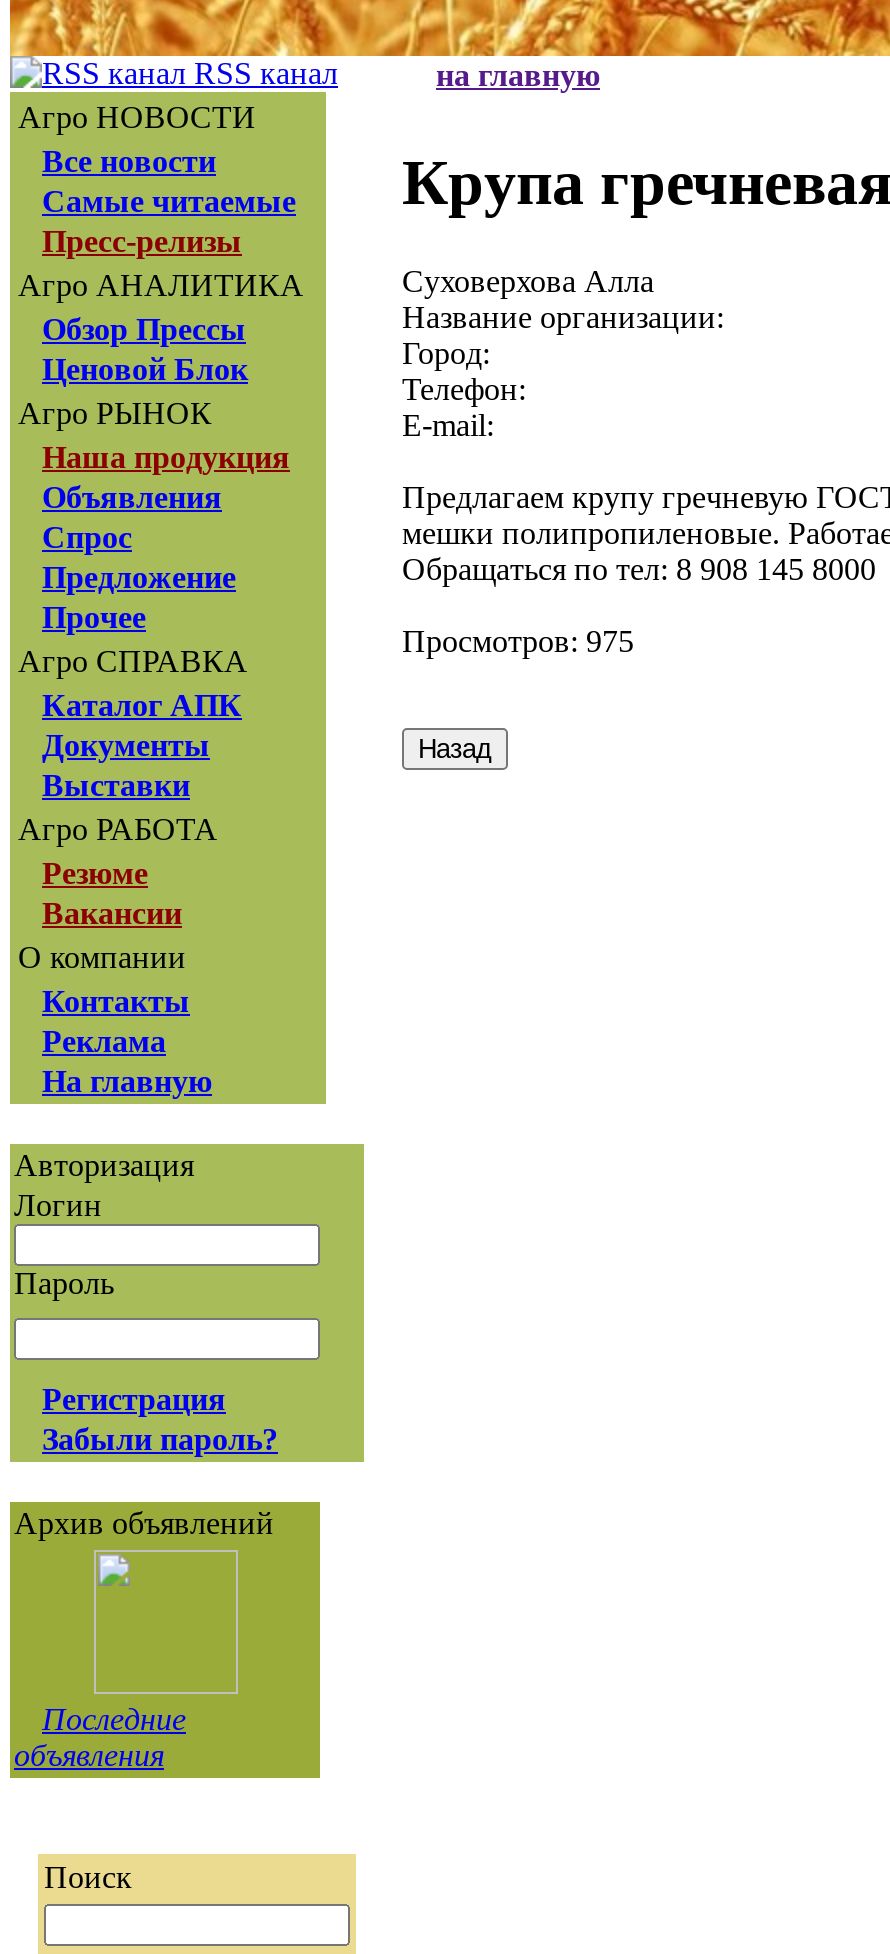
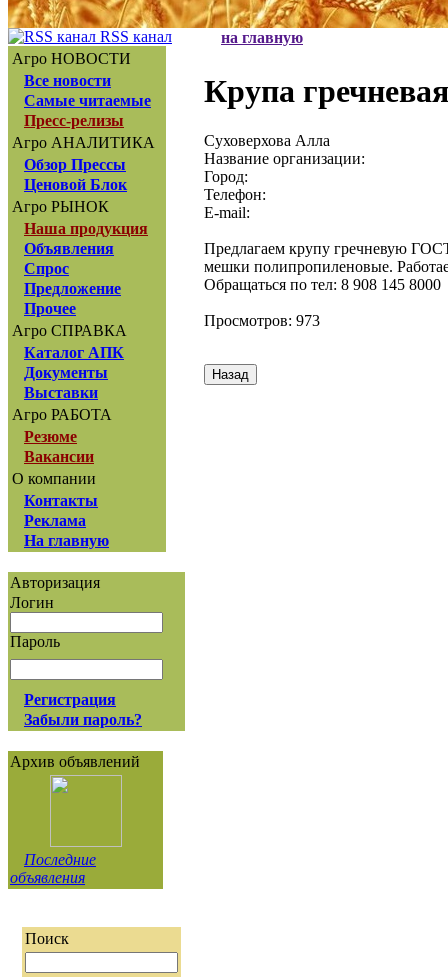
- Просмотров: 975
+ Просмотров: 973
